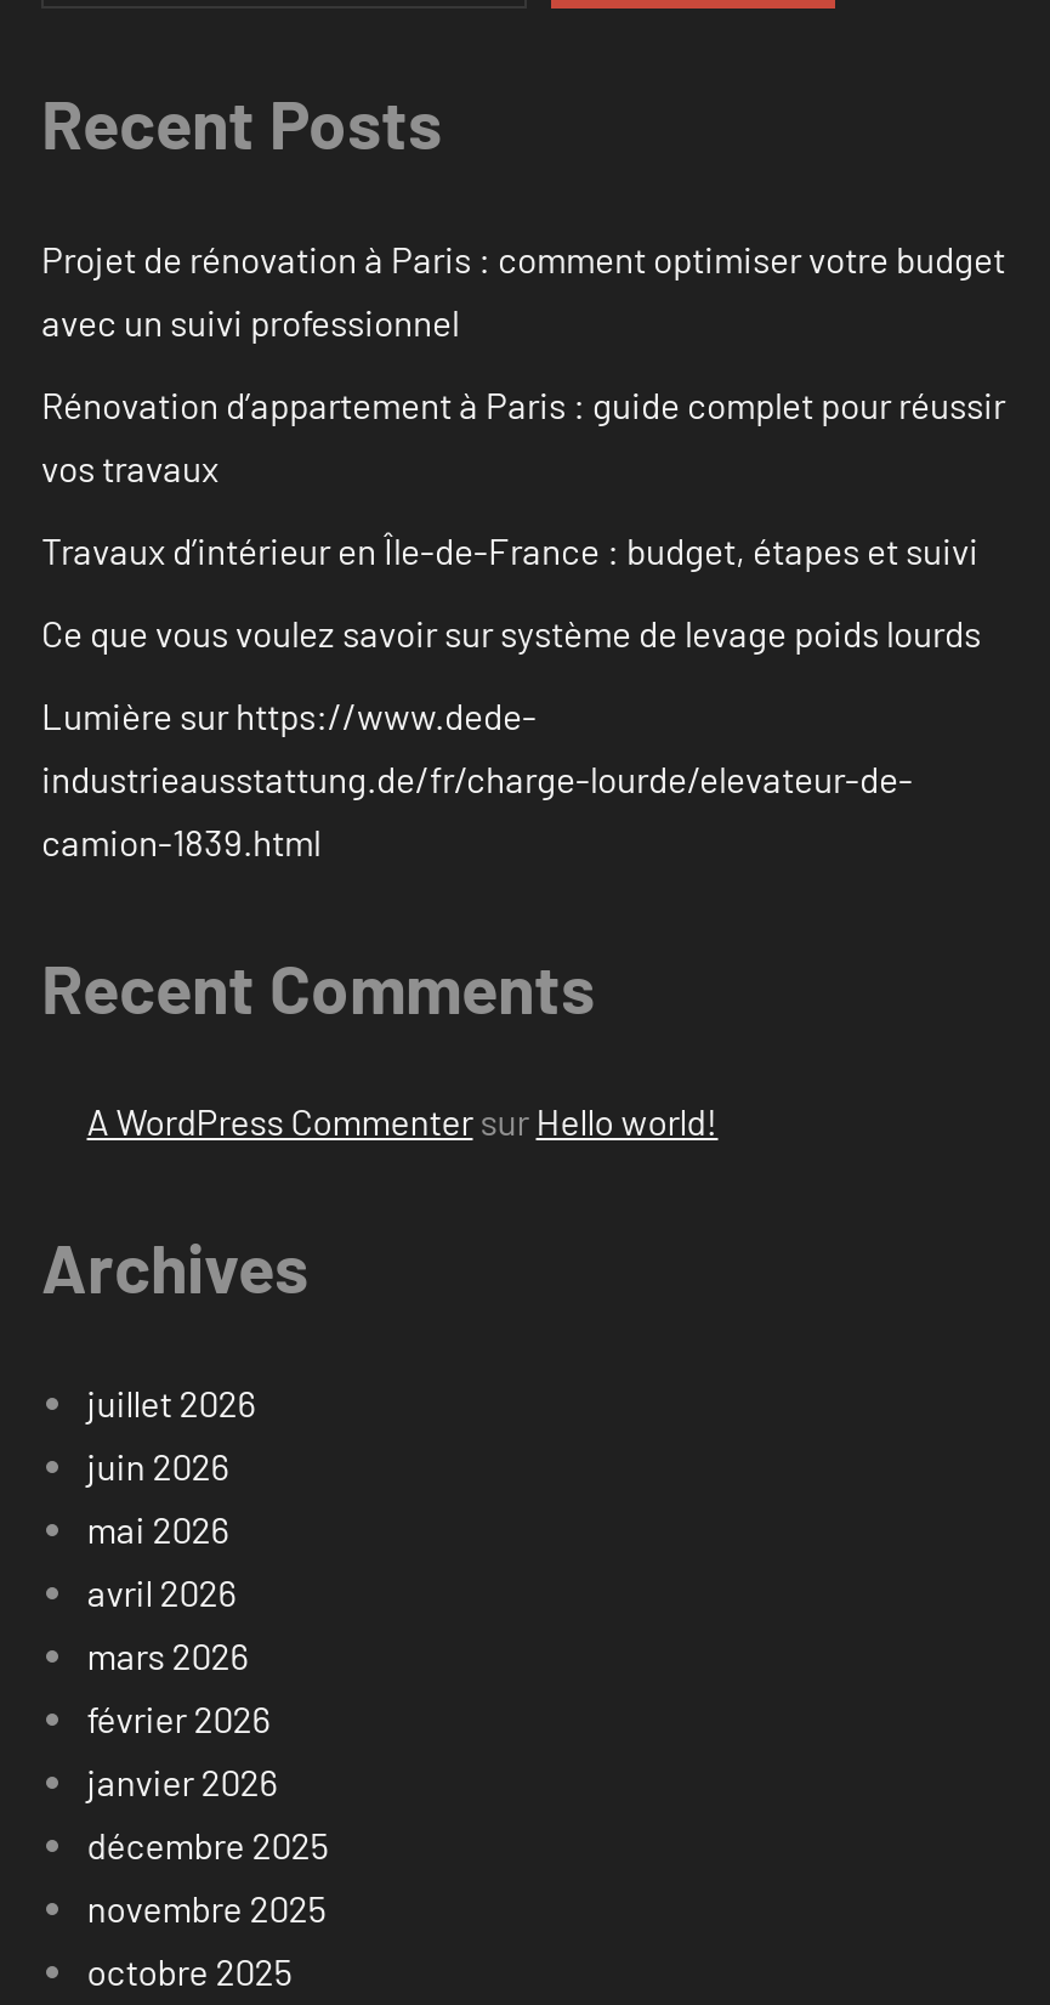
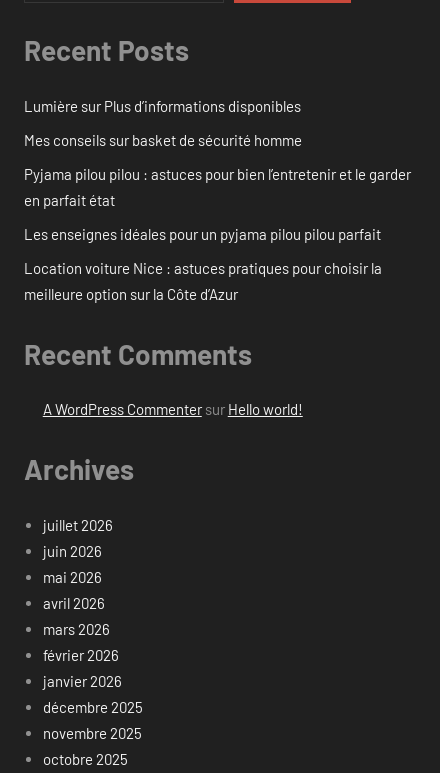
- Projet de rénovation à Paris : comment optimiser votre budget
- avec un suivi professionnel
+ Lumière sur Plus d’informations disponibles

- Rénovation d’appartement à Paris : guide complet pour réussir
- vos travaux
+ Mes conseils sur basket de sécurité homme

- Travaux d’intérieur en Île-de-France : budget, étapes et suivi
+ Pyjama pilou pilou : astuces pour bien l’entretenir et le garder
+ en parfait état

- Ce que vous voulez savoir sur système de levage poids lourds
+ Les enseignes idéales pour un pyjama pilou pilou parfait

- Lumière sur https://www.dede-
- industrieausstattung.de/fr/charge-lourde/elevateur-de-
- camion-1839.html
+ Location voiture Nice : astuces pratiques pour choisir la
+ meilleure option sur la Côte d’Azur
